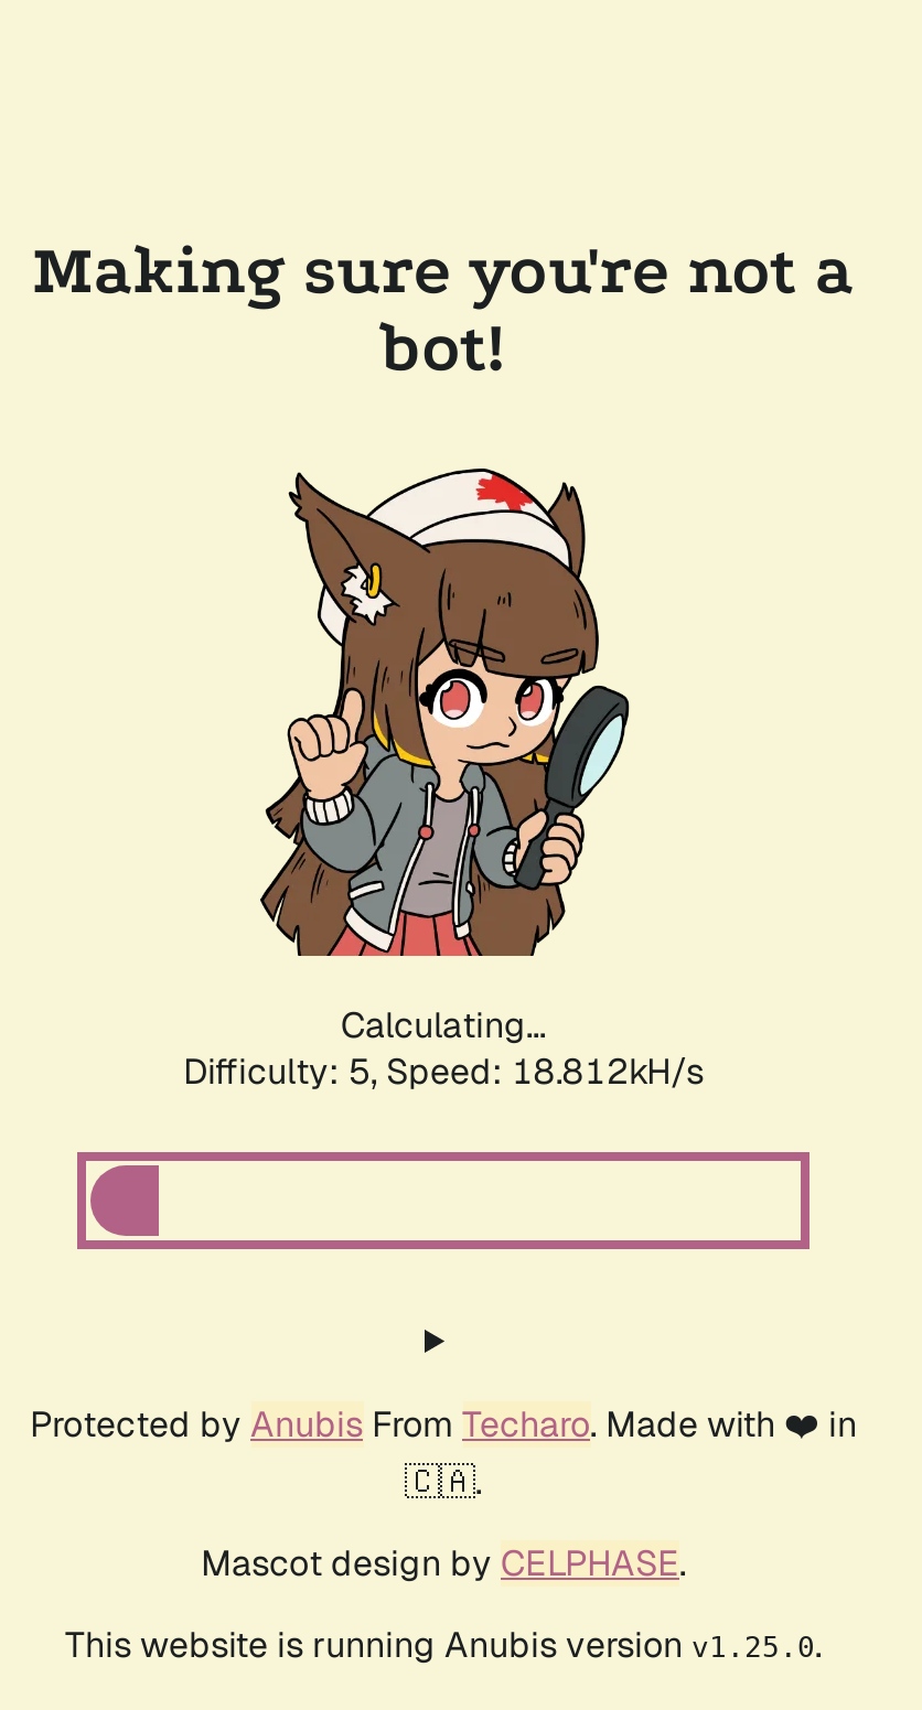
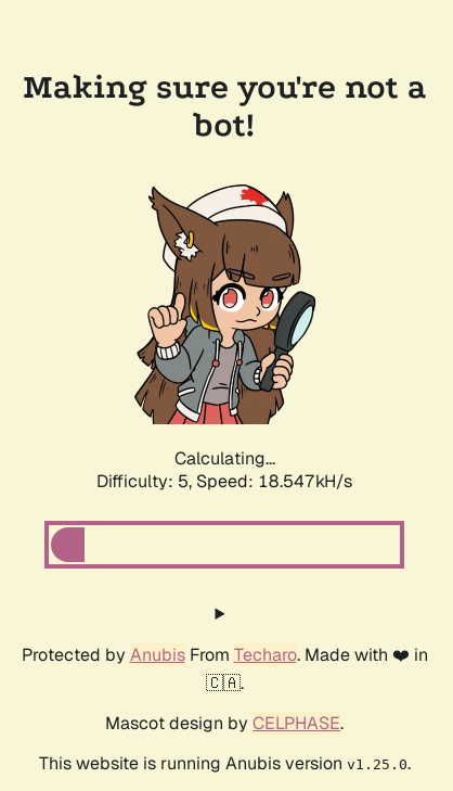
- Difficulty: 5, Speed: 18.812kH/s
+ Difficulty: 5, Speed: 18.547kH/s
